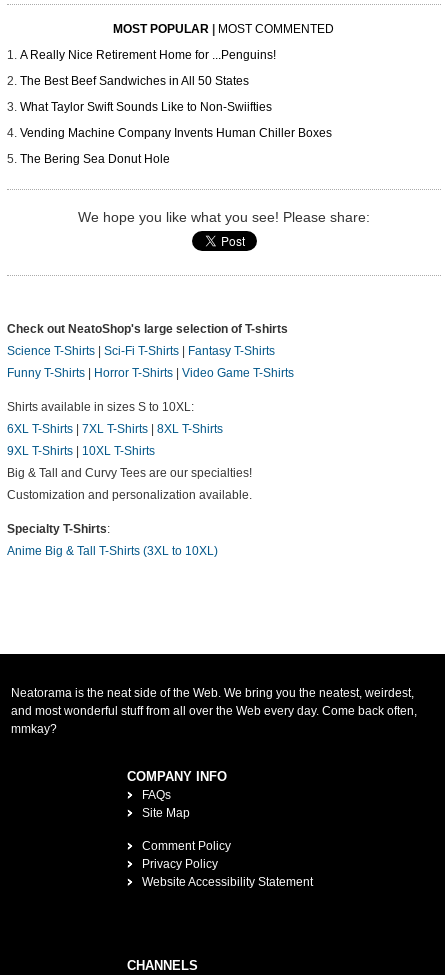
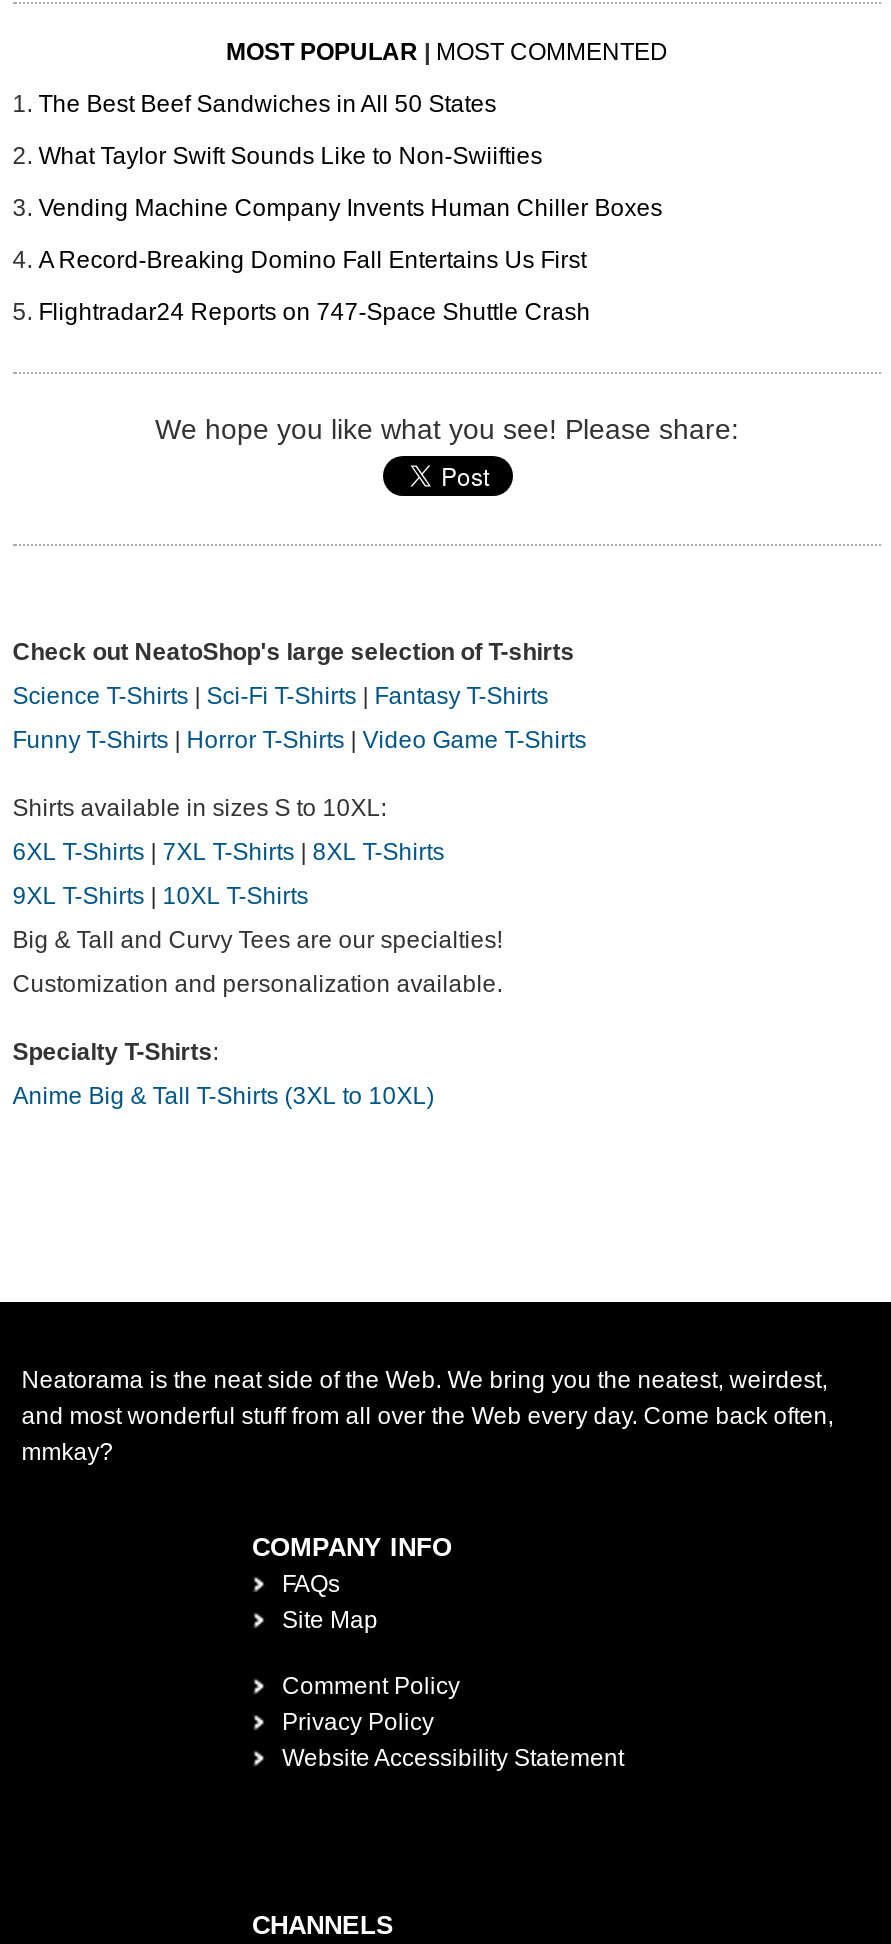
- A Really Nice Retirement Home for ...Penguins!

moved up: The Best Beef Sandwiches in All 50 States | What Taylor Swift Sounds Like to Non-Swiifties | Vending Machine Company Invents Human Chiller Boxes

- The Bering Sea Donut Hole
+ A Record-Breaking Domino Fall Entertains Us First
+ Flightradar24 Reports on 747-Space Shuttle Crash
